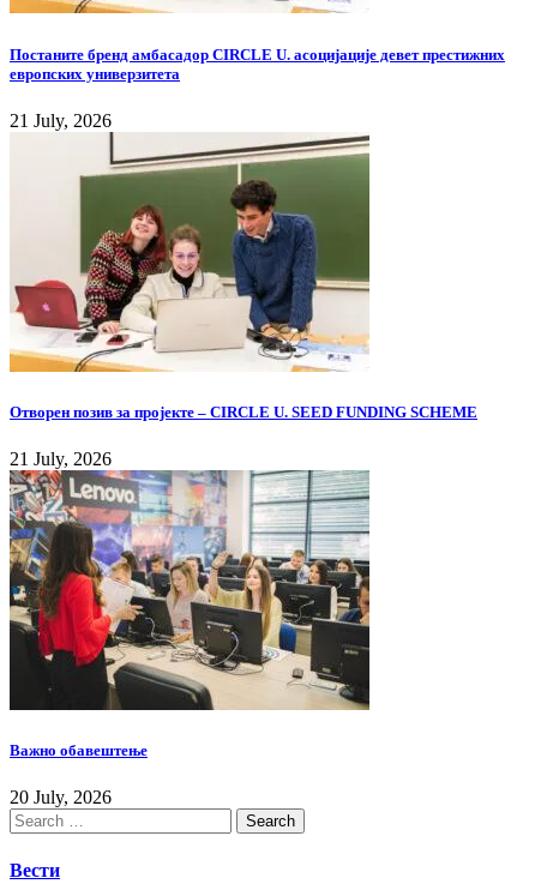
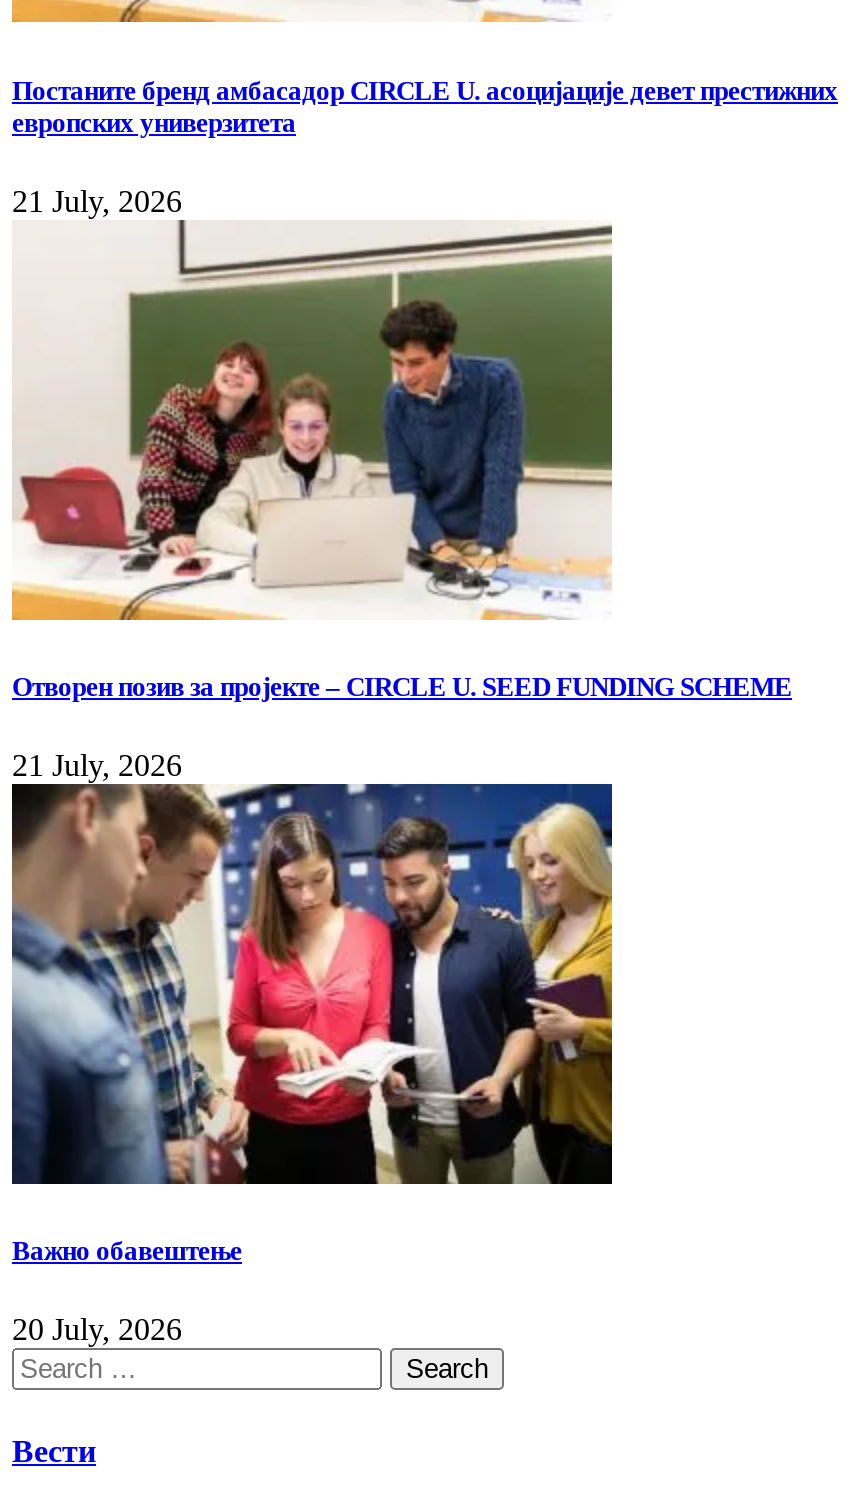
- [image]
+ [image]
